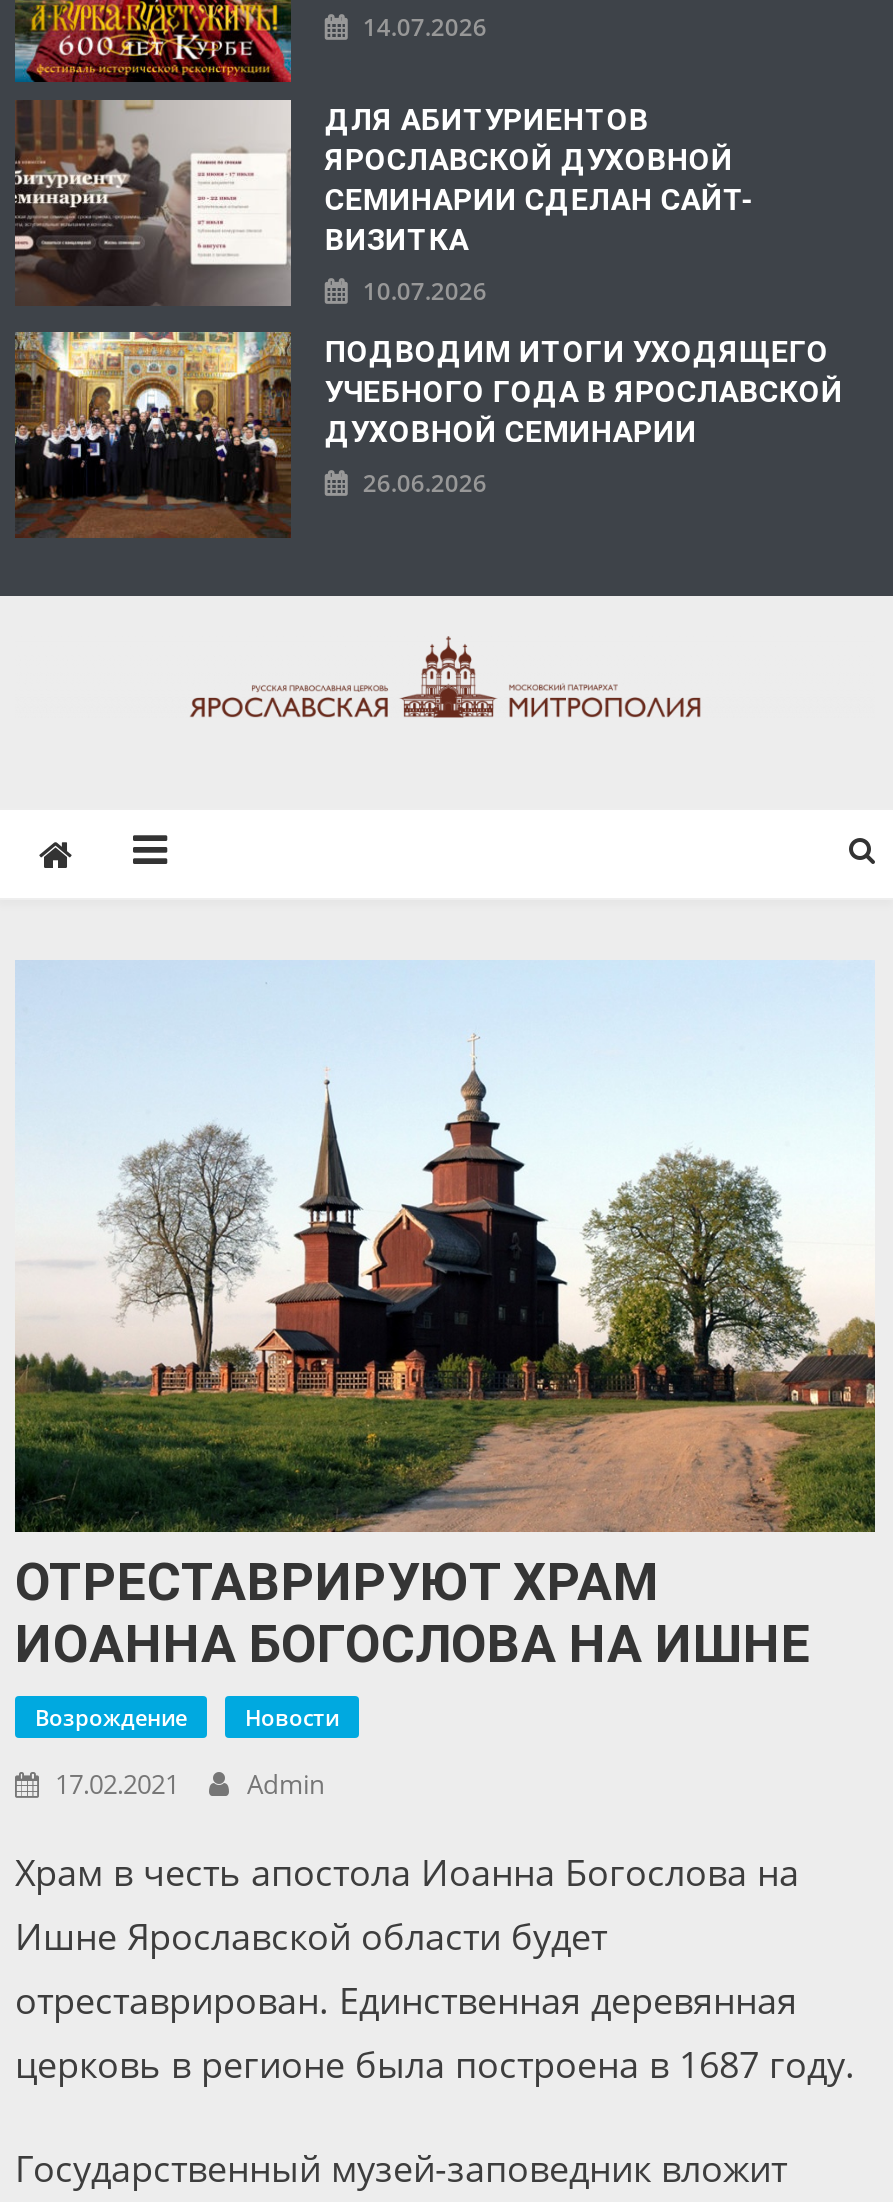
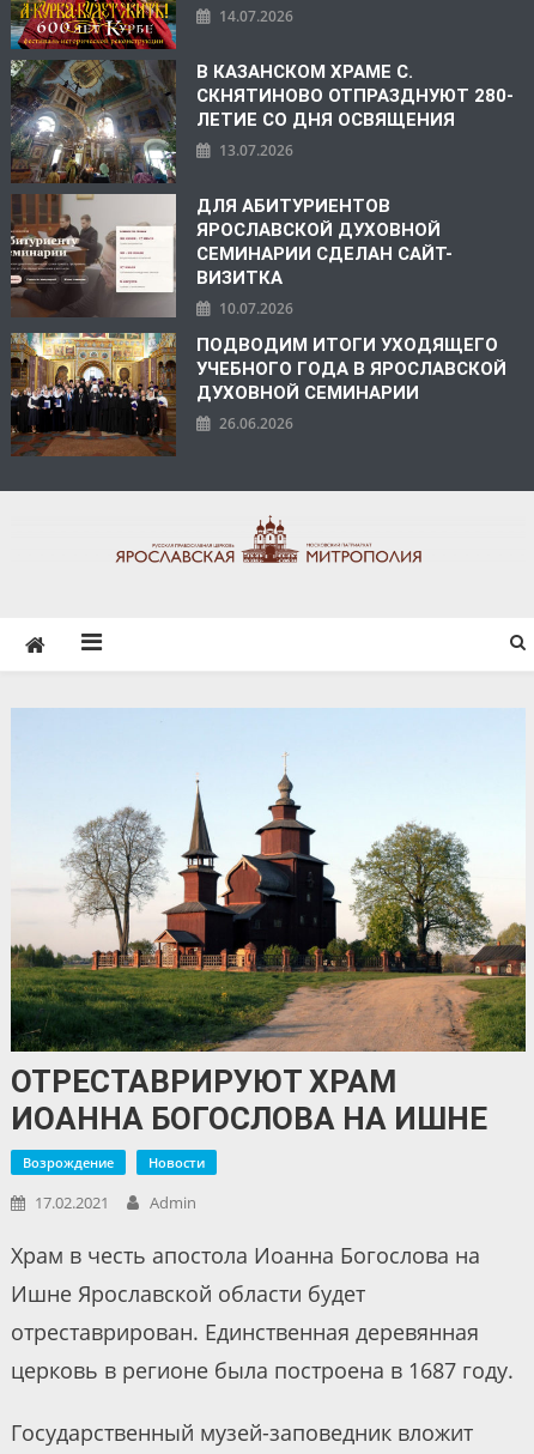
+ [image]
+ В КАЗАНСКОМ ХРАМЕ С.
+ СКНЯТИНОВО ОТПРАЗДНУЮТ 280-
+ ЛЕТИЕ СО ДНЯ ОСВЯЩЕНИЯ
+ 13.07.2026
